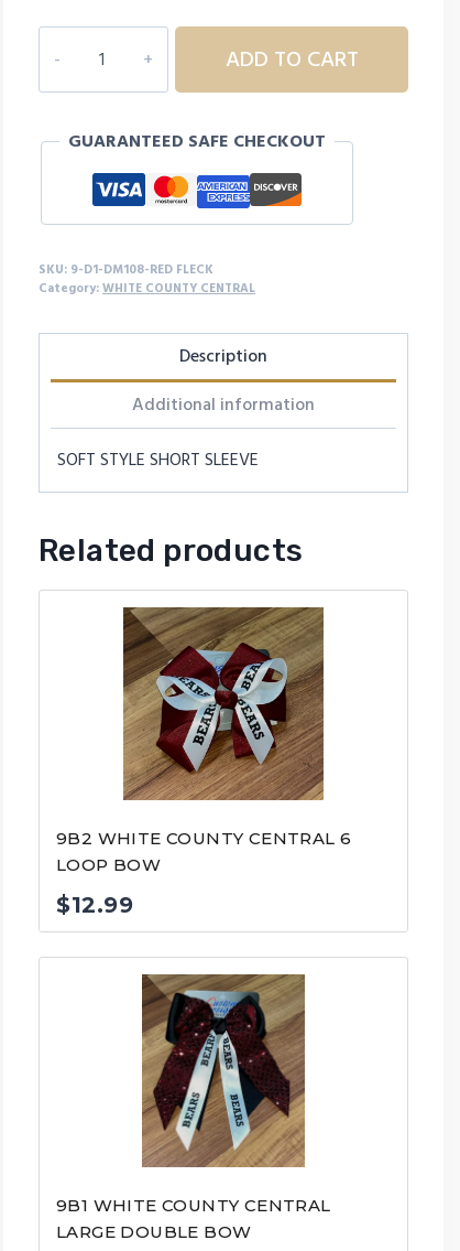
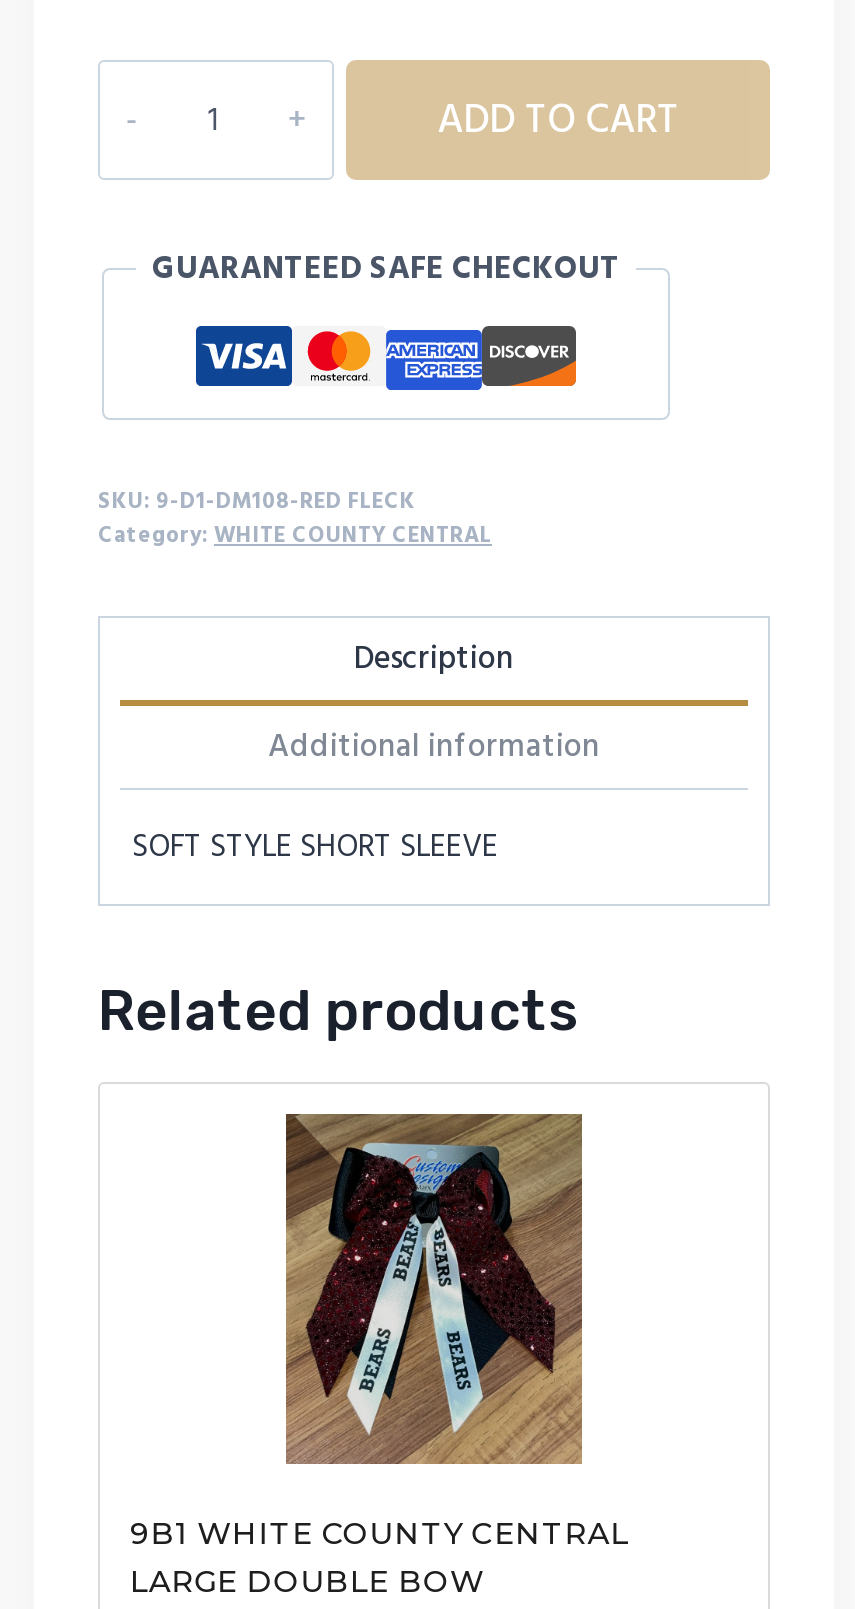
- [image]
- 9B2 WHITE COUNTY CENTRAL 6
- LOOP BOW
- $12.99
